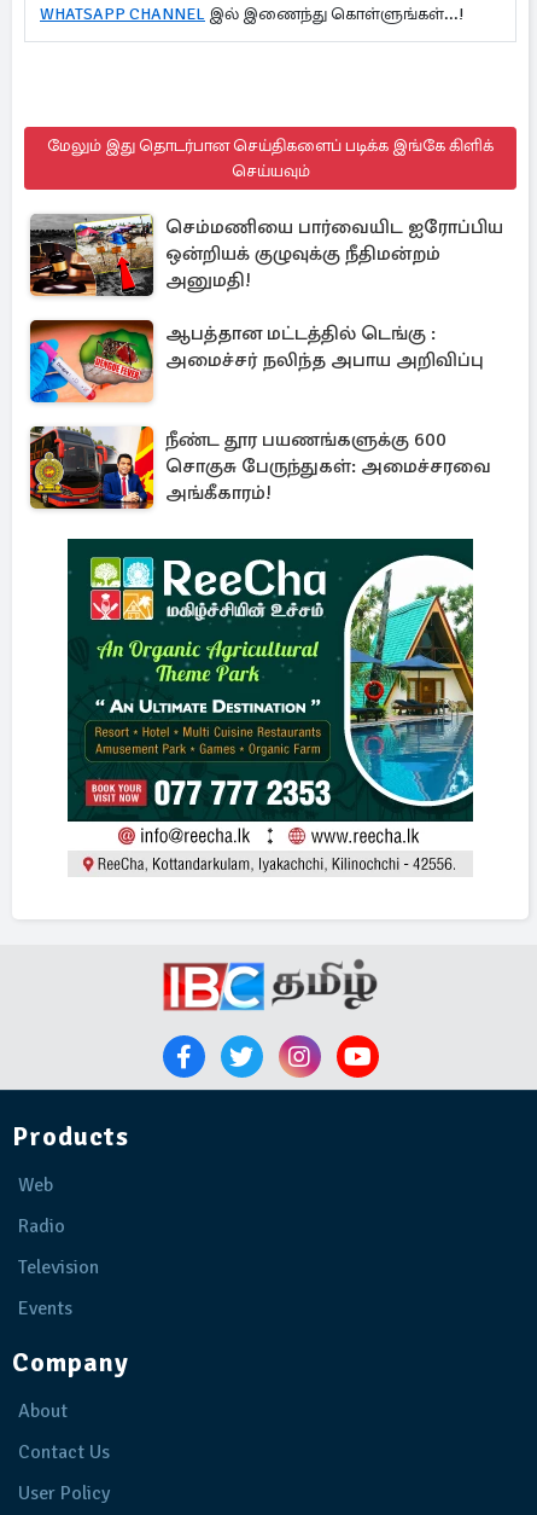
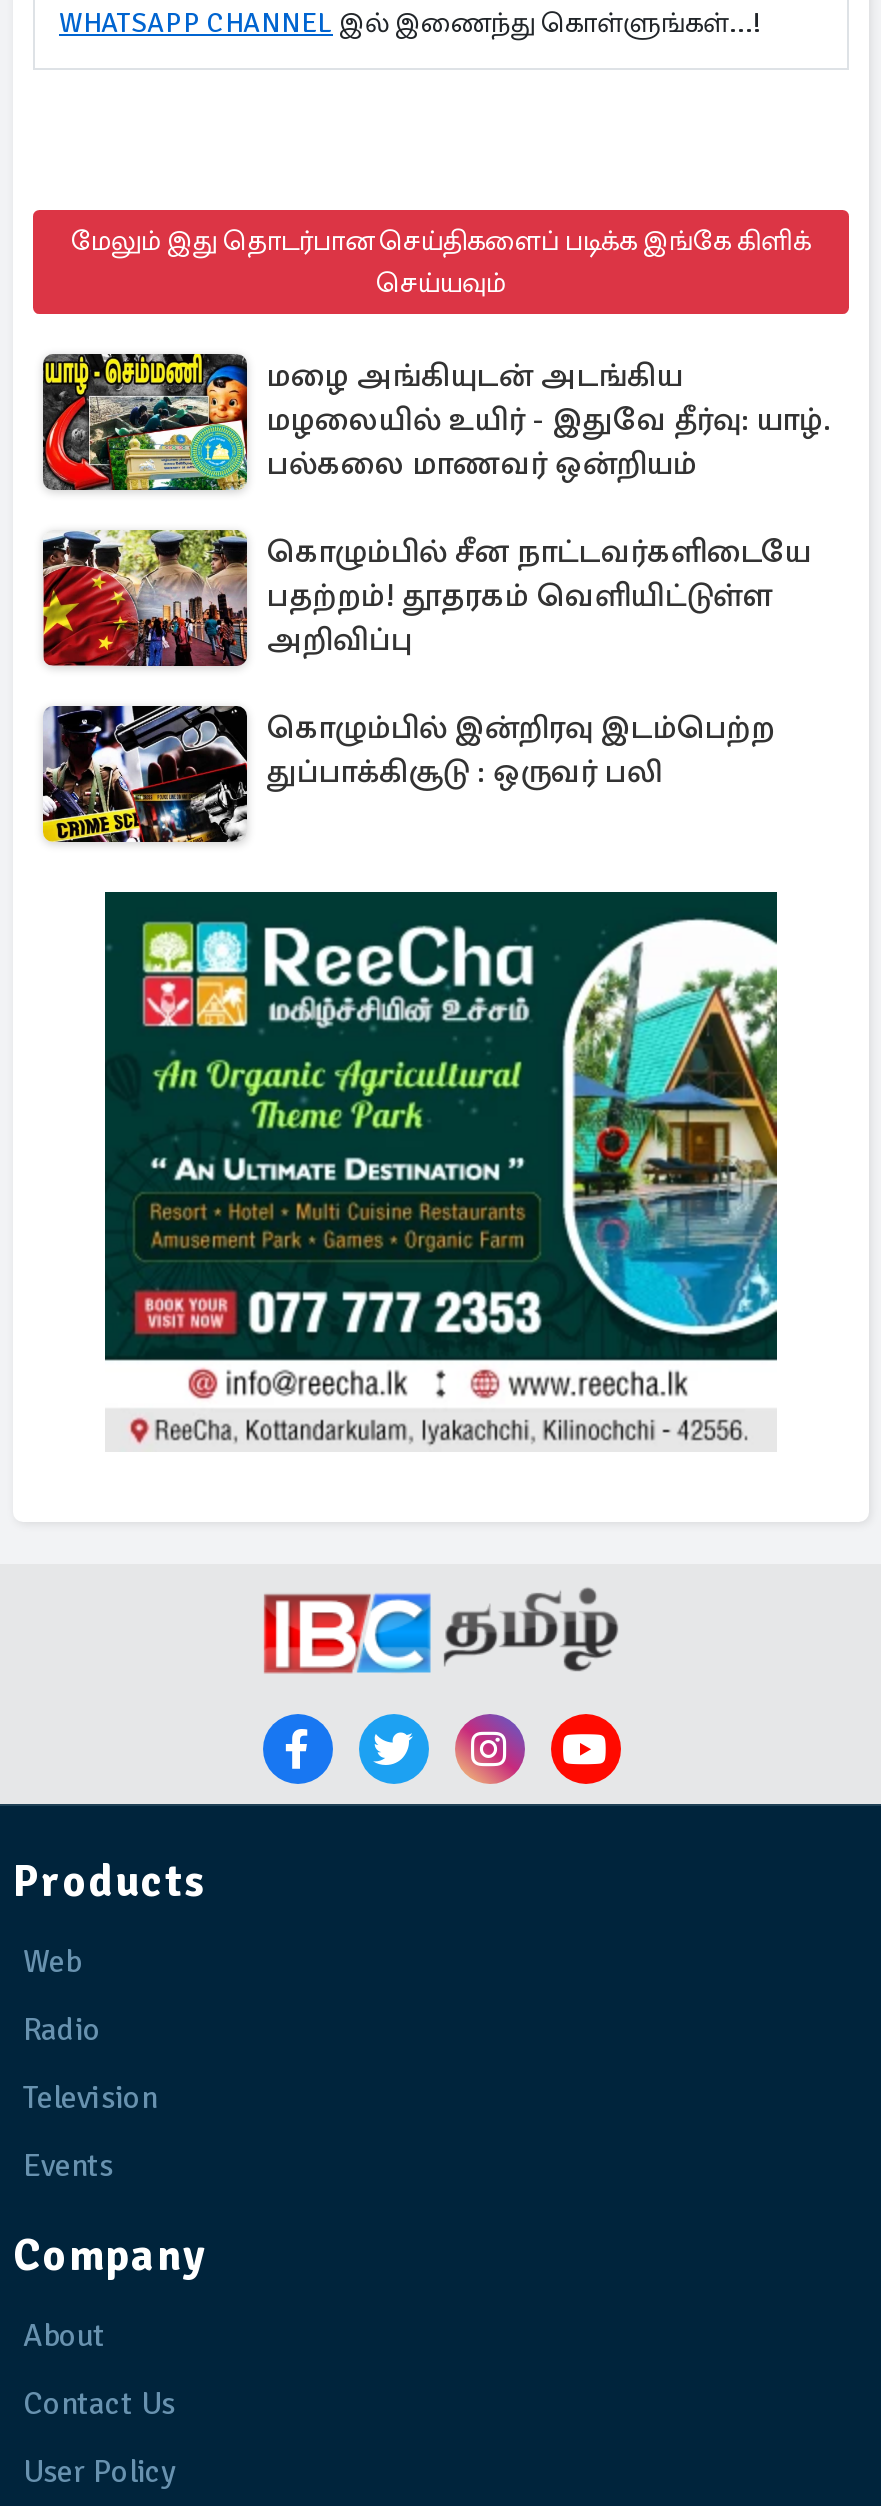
- [image]
- செம்மணியை பார்வையிட ஐரோப்பிய
- ஒன்றியக் குழுவுக்கு நீதிமன்றம்
- அனுமதி!
+ [image]
+ மழை அங்கியுடன் அடங்கிய
+ மழலையில் உயிர் - இதுவே தீர்வு: யாழ்.
+ பல்கலை மாணவர் ஒன்றியம்

- [image]
- ஆபத்தான மட்டத்தில் டெங்கு :
- அமைச்சர் நலிந்த அபாய அறிவிப்பு
+ [image]
+ கொழும்பில் சீன நாட்டவர்களிடையே
+ பதற்றம்! தூதரகம் வெளியிட்டுள்ள
+ அறிவிப்பு

- [image]
- நீண்ட தூர பயணங்களுக்கு 600
- சொகுசு பேருந்துகள்: அமைச்சரவை
- அங்கீகாரம்!
+ [image]
+ கொழும்பில் இன்றிரவு இடம்பெற்ற
+ துப்பாக்கிசூடு : ஒருவர் பலி
